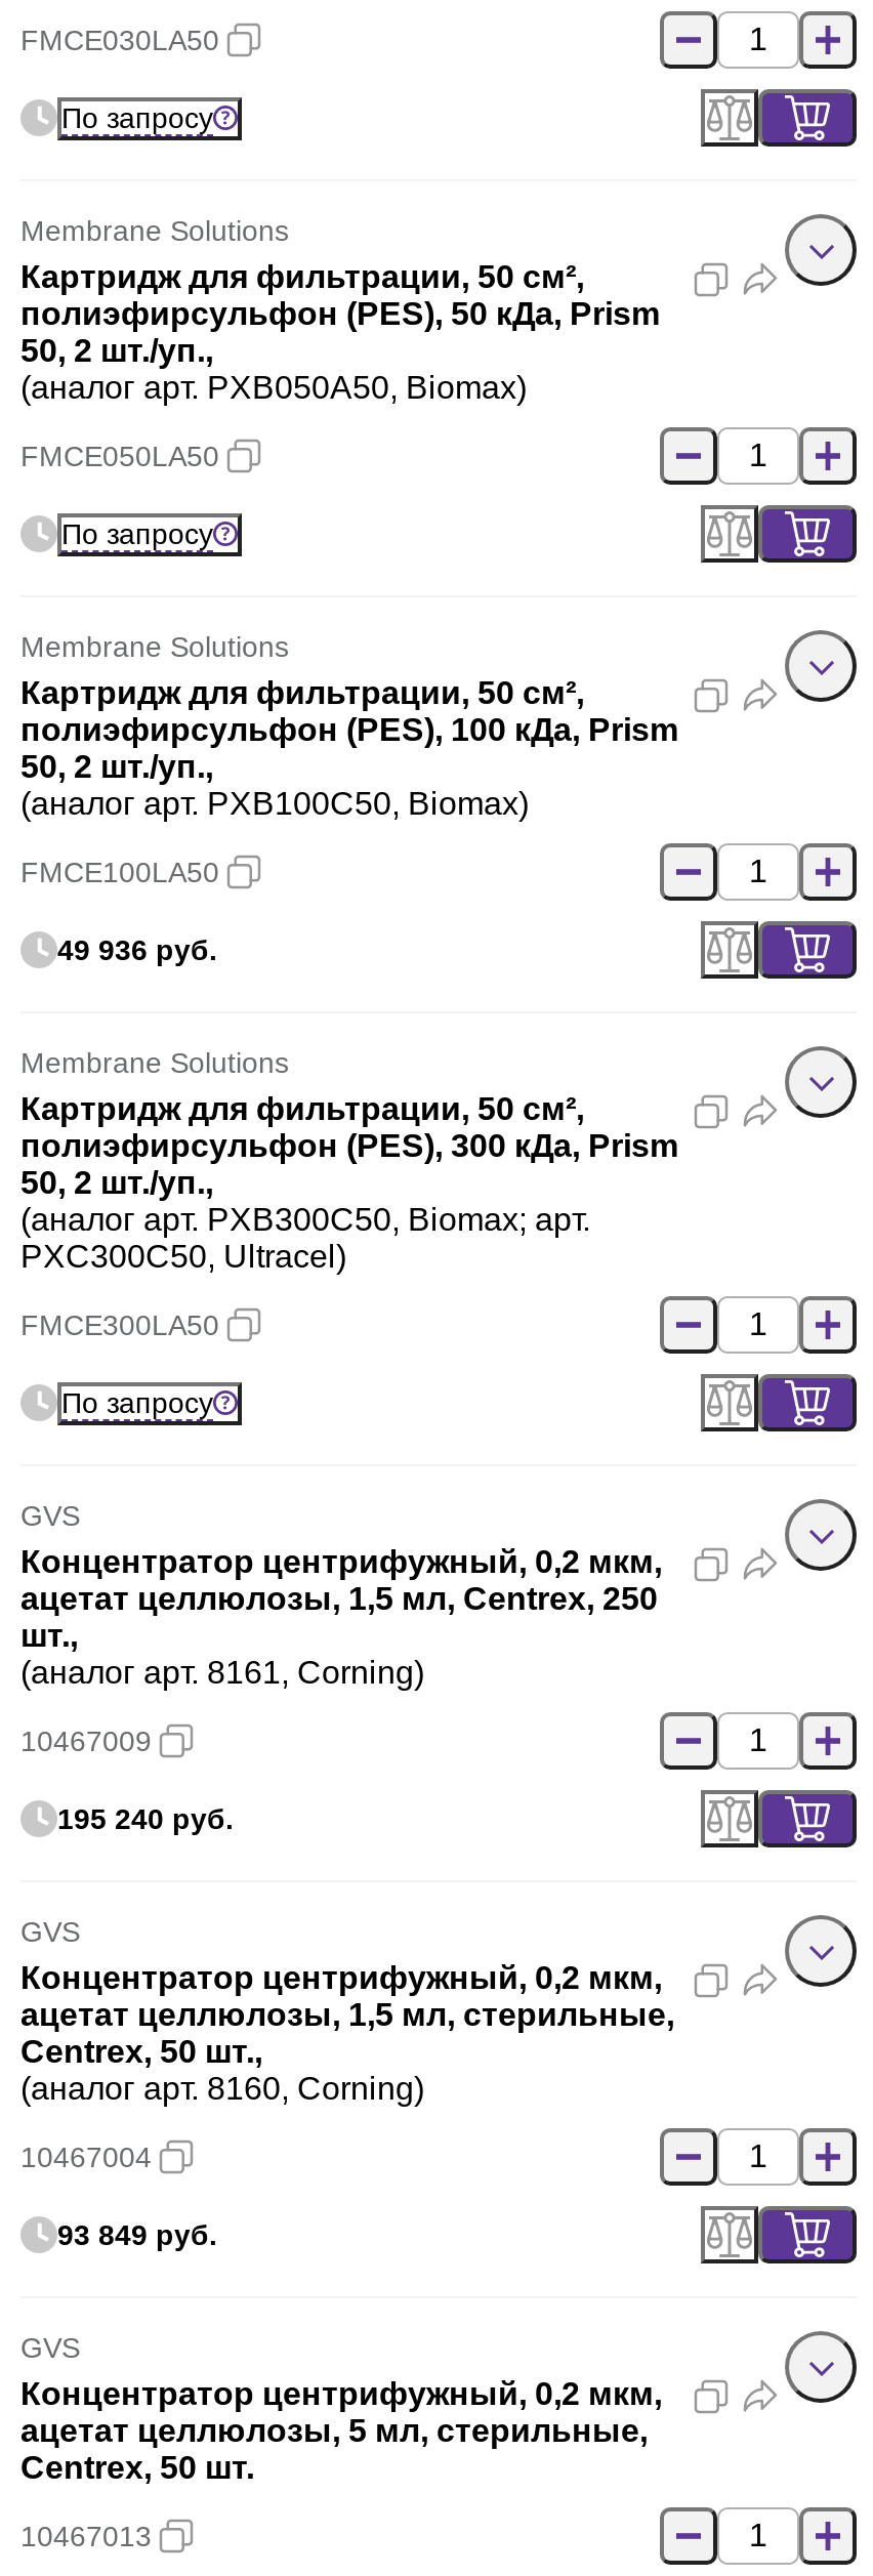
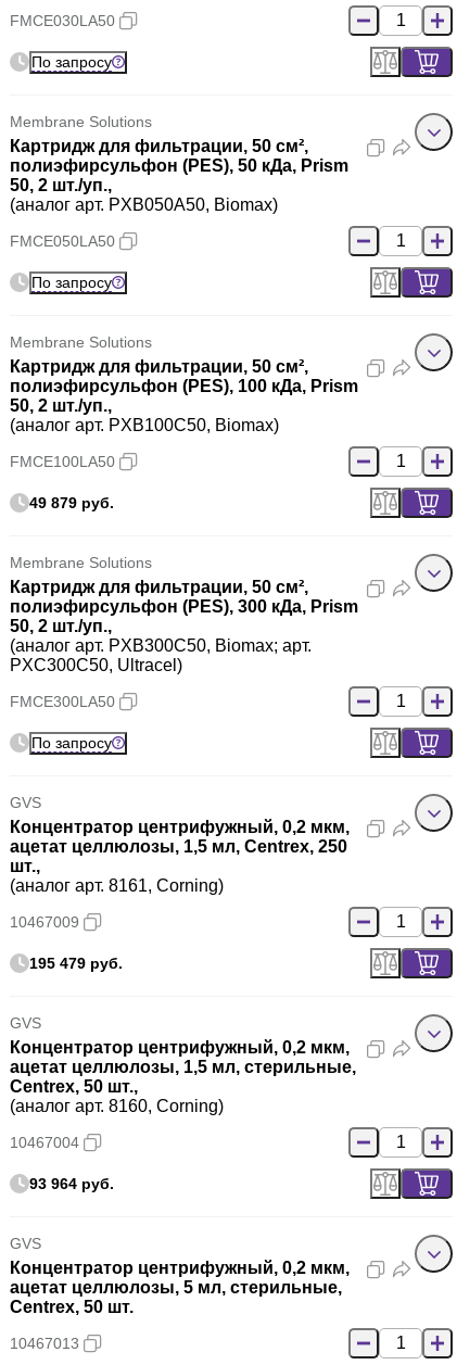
- 49 936 руб.
+ 49 879 руб.

- 195 240 руб.
+ 195 479 руб.

- 93 849 руб.
+ 93 964 руб.
